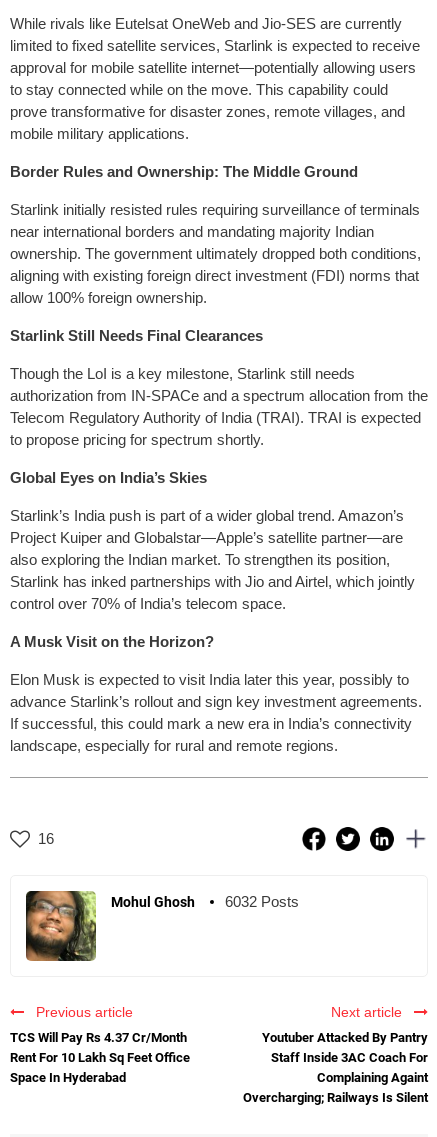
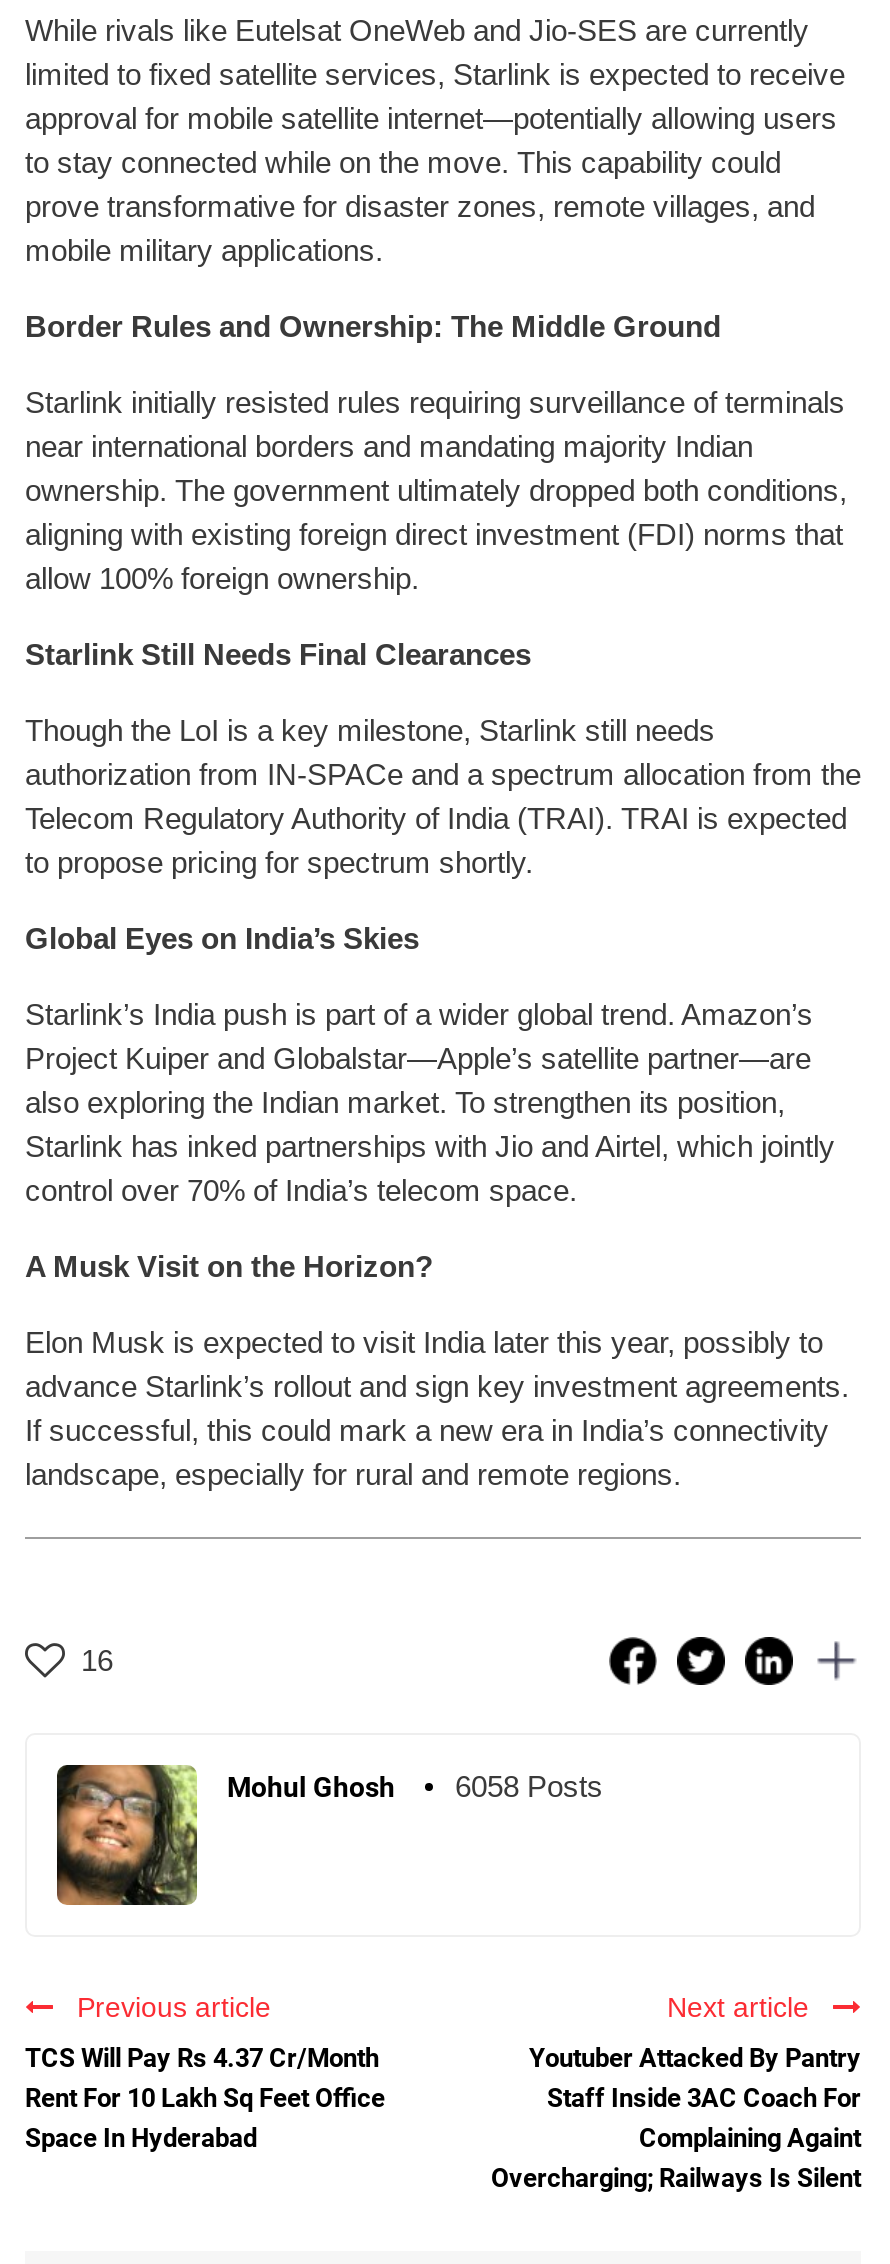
- Mohul Ghosh 6032 Posts
+ Mohul Ghosh 6058 Posts
